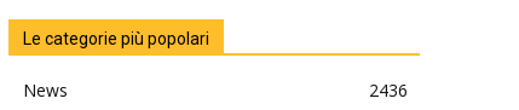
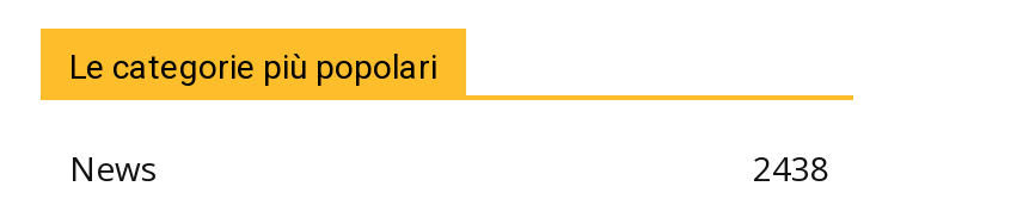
- 2436
+ 2438
